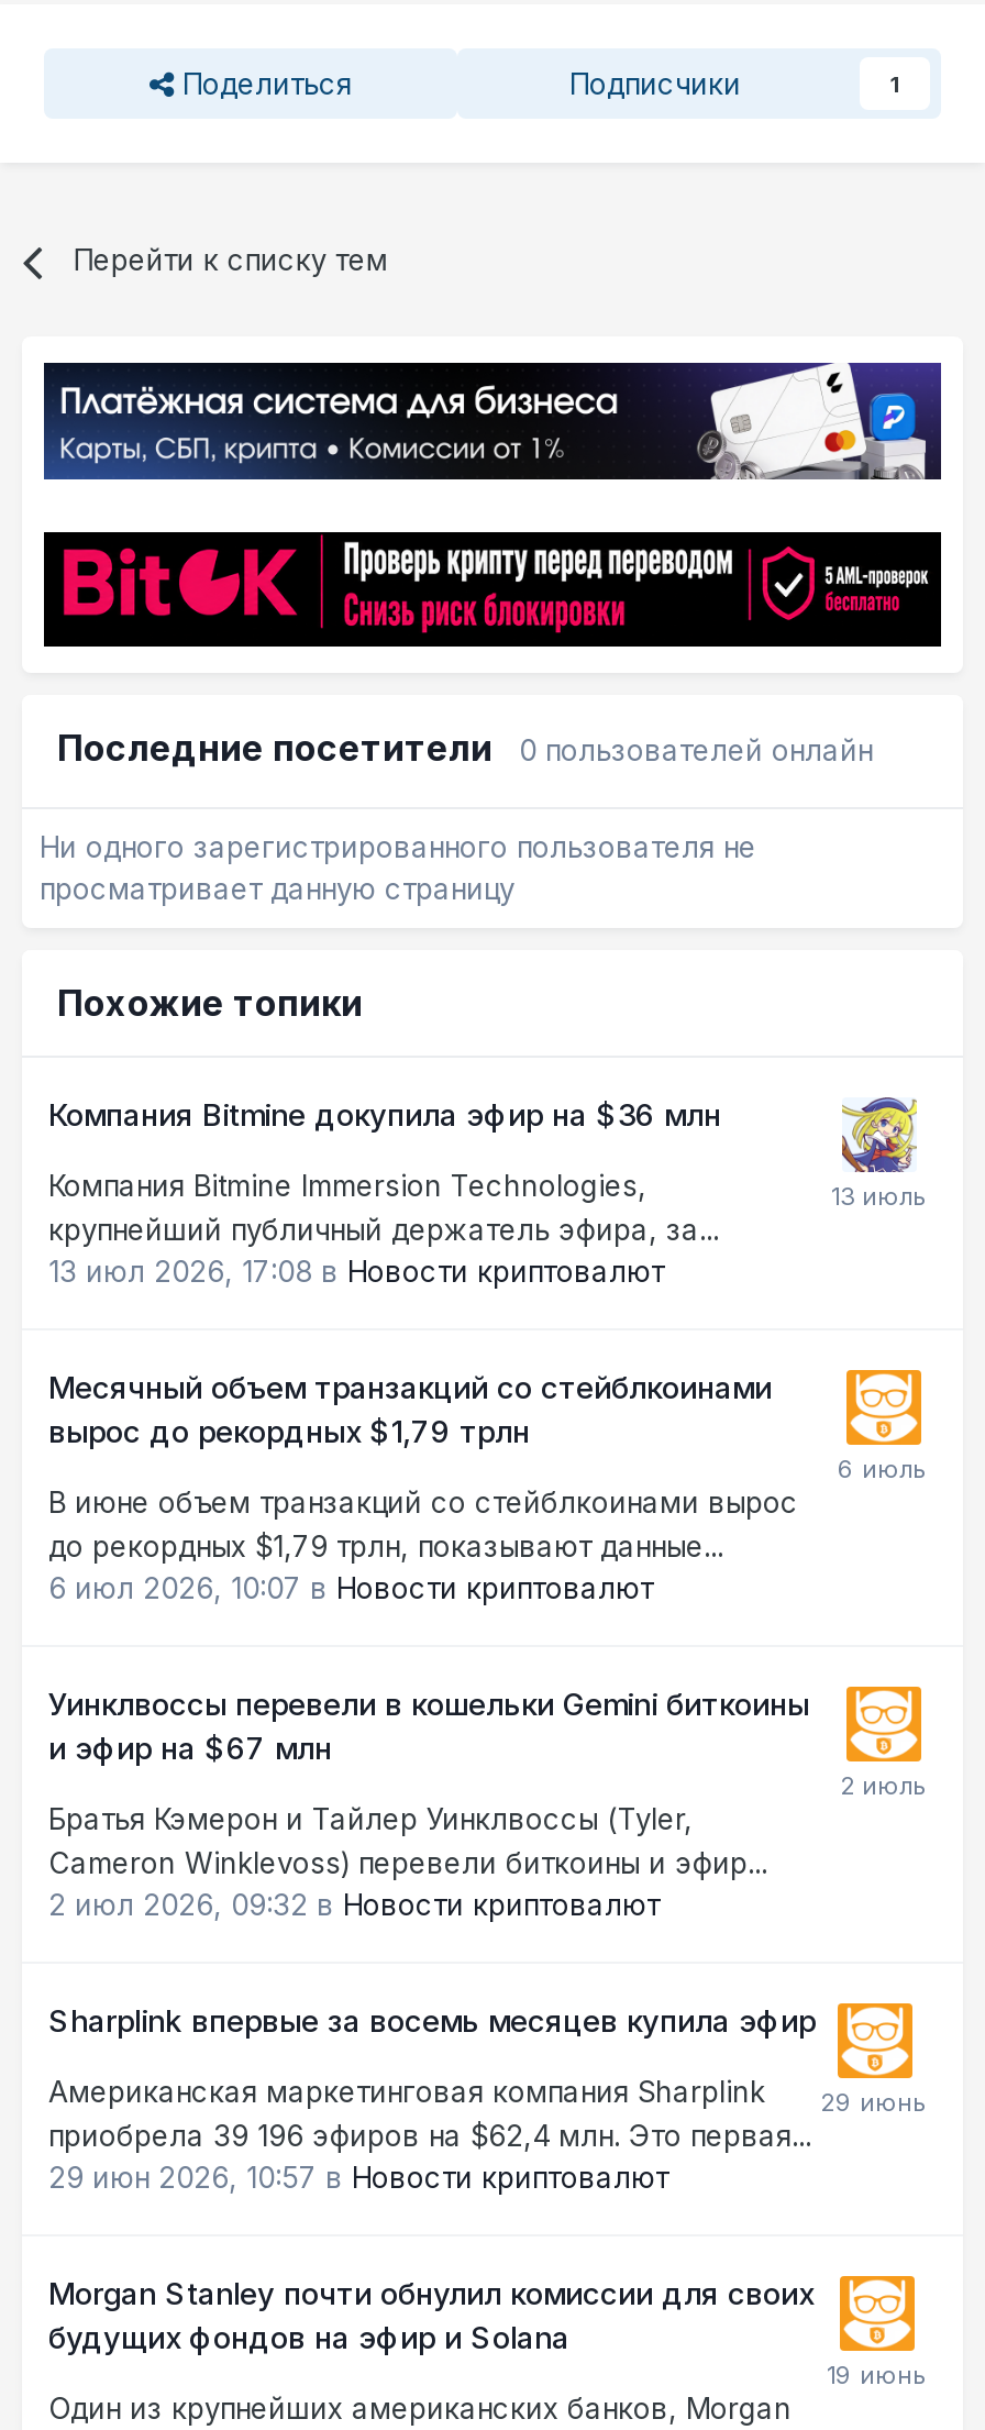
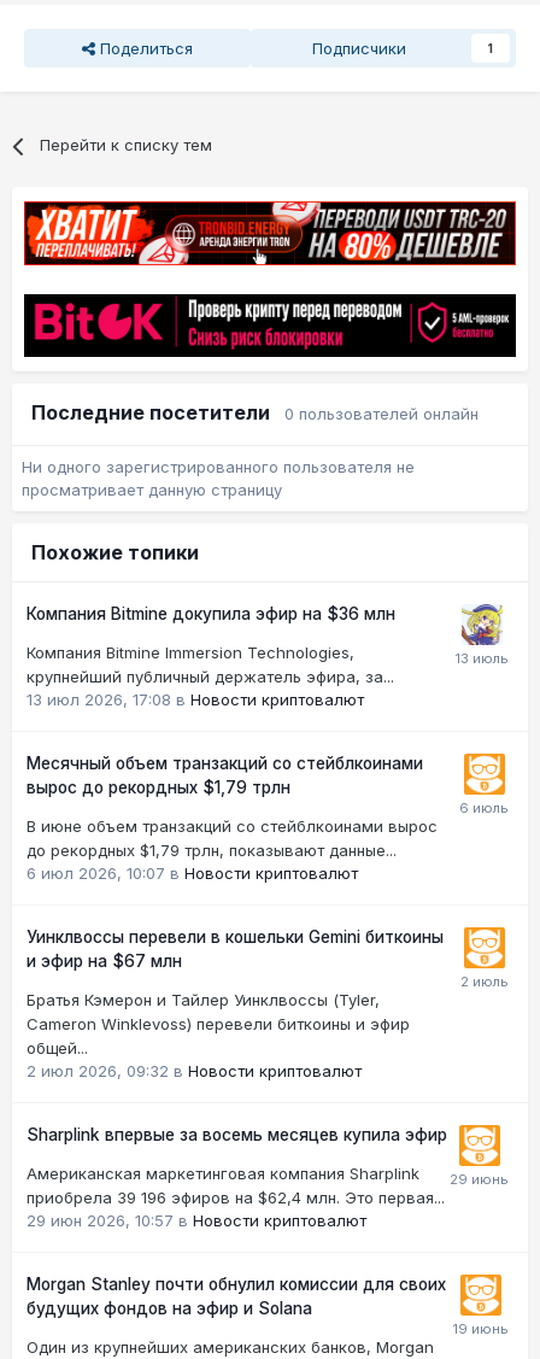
- [image]
+ [image]

- Cameron Winklevoss) перевели биткоины и эфир...
+ Cameron Winklevoss) перевели биткоины и эфир
+ общей...
